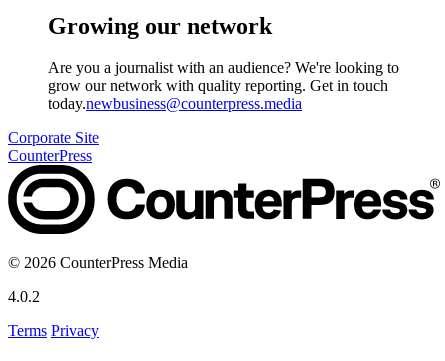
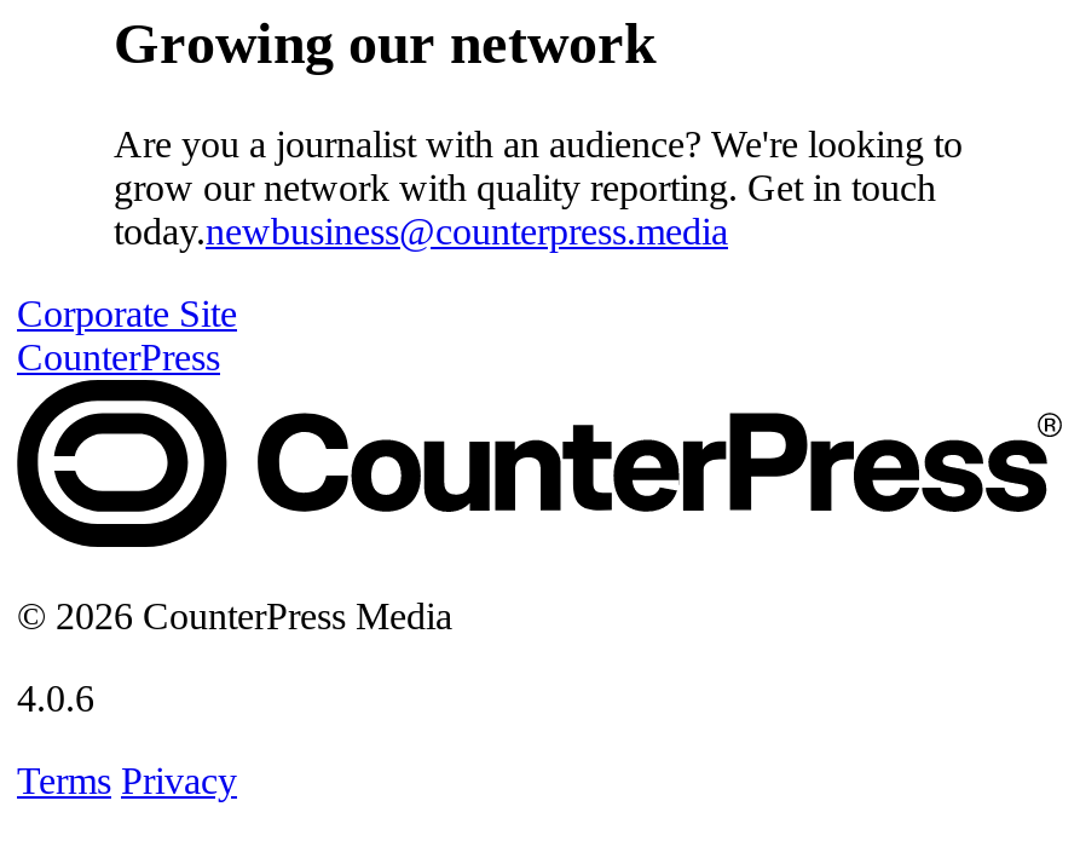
- 4.0.2
+ 4.0.6
